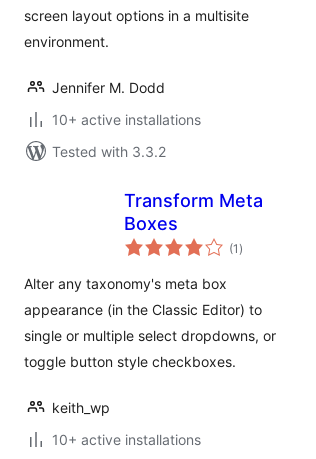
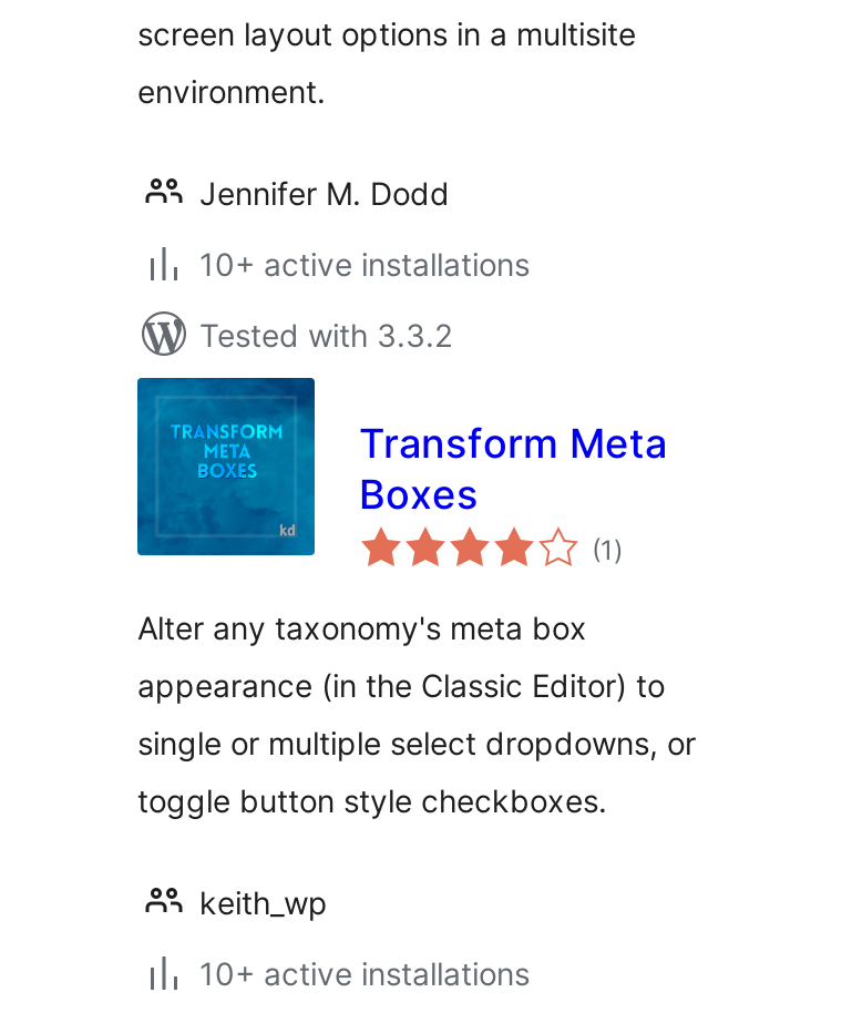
+ [image]
